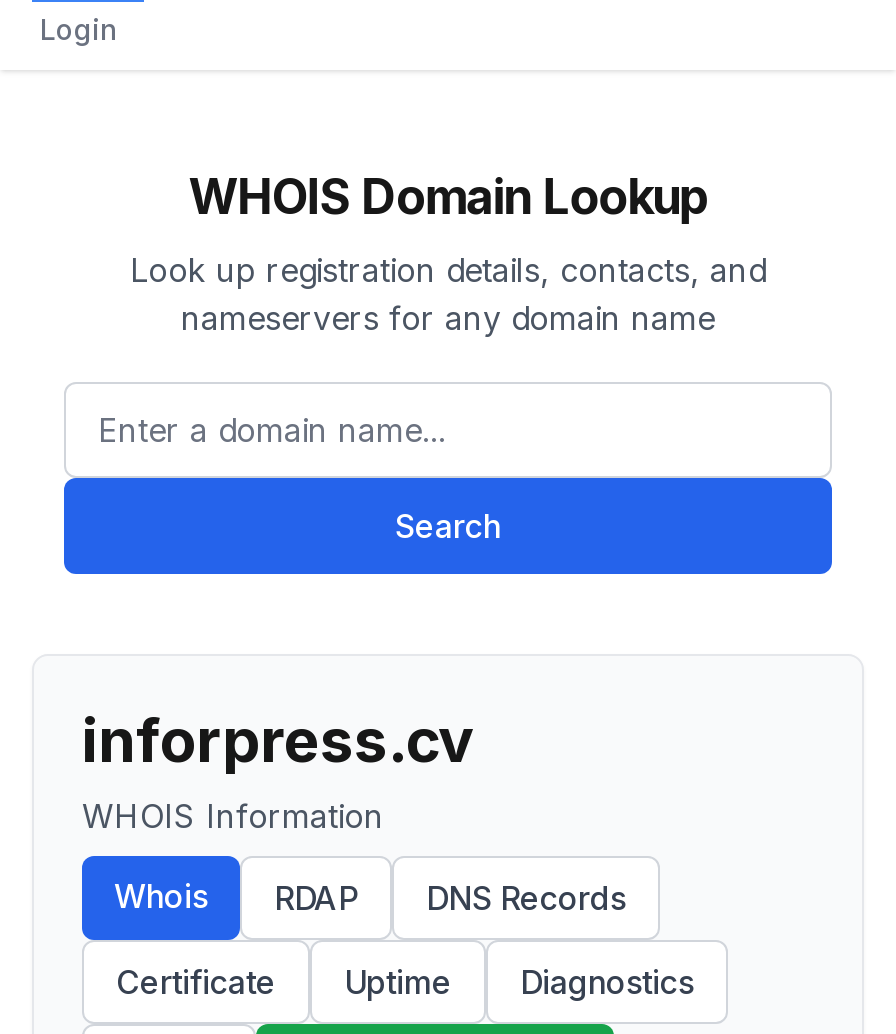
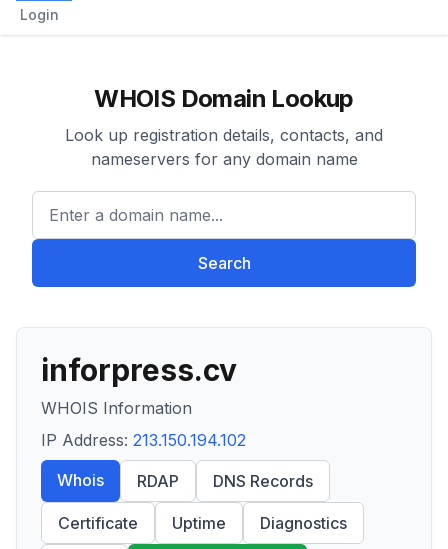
+ IP Address: 213.150.194.102
